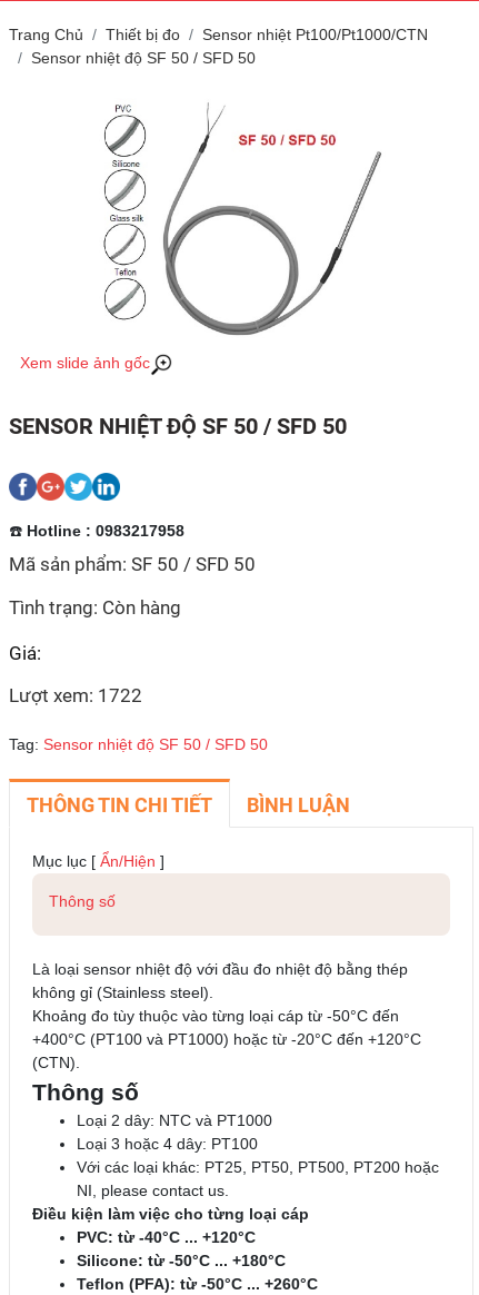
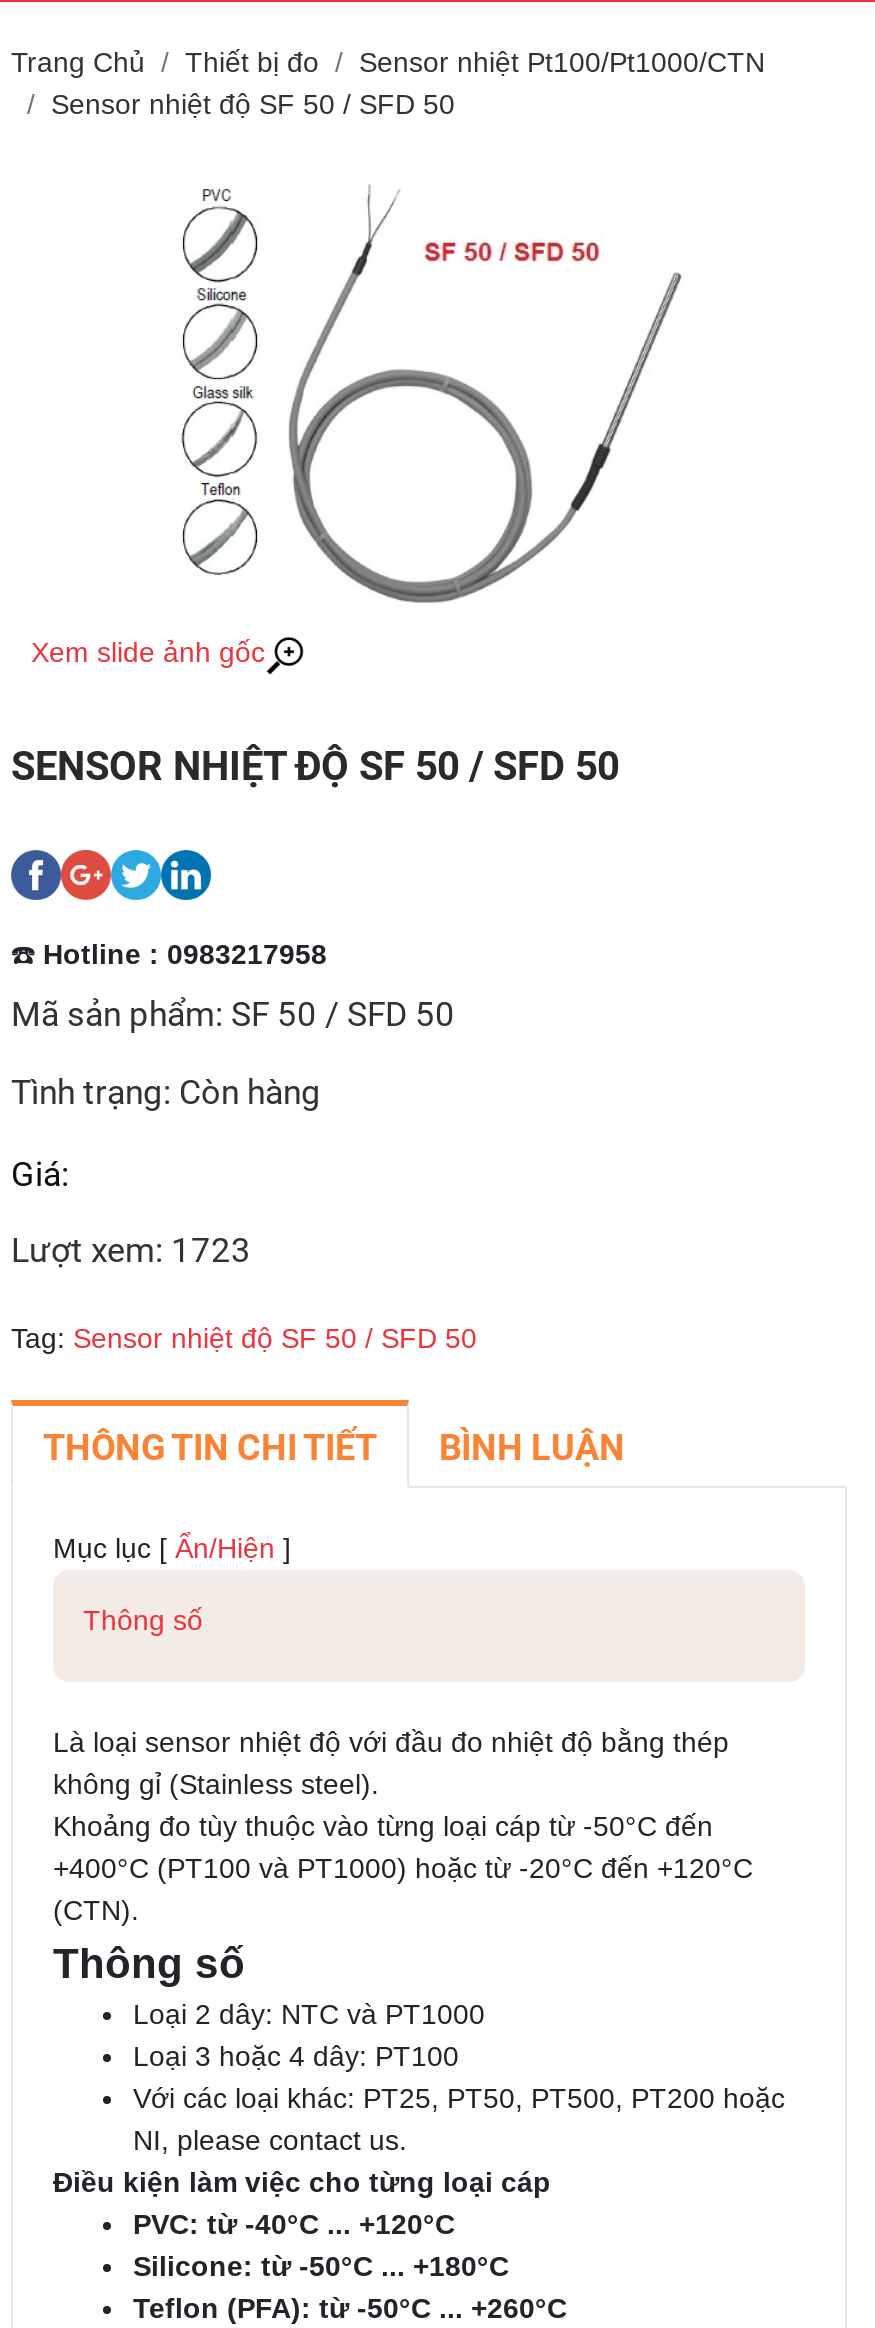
- Lượt xem: 1722
+ Lượt xem: 1723
